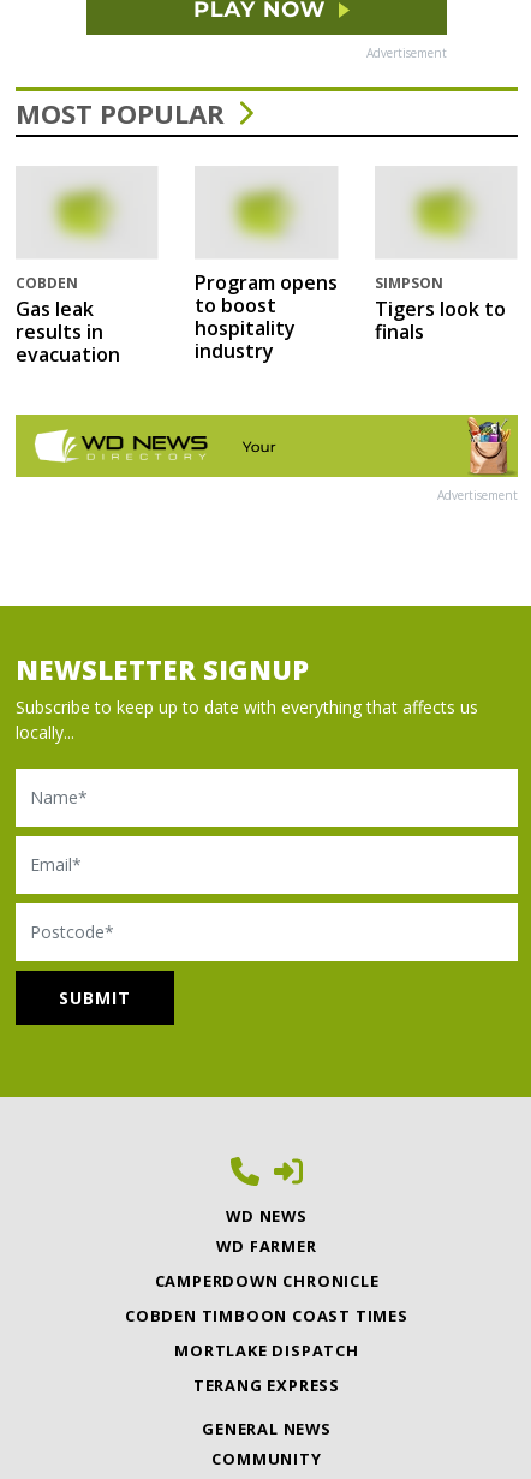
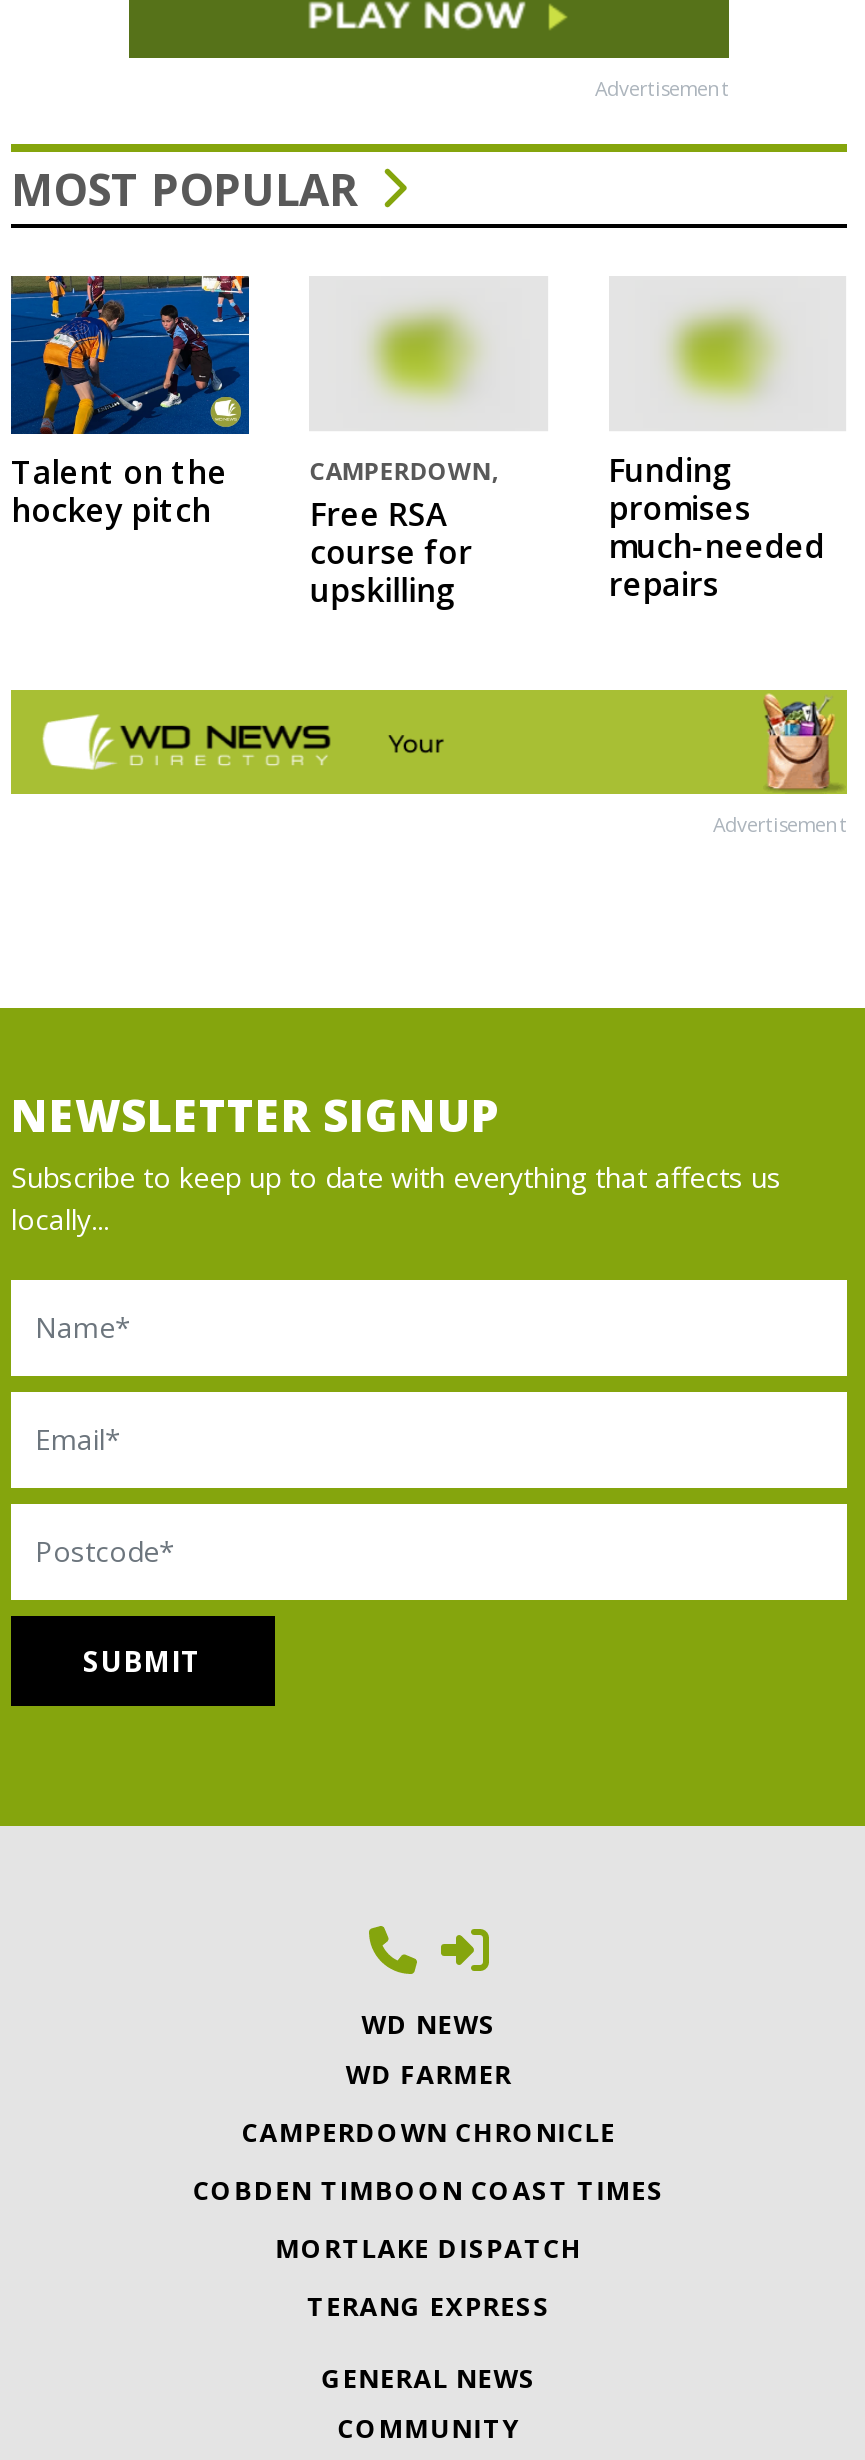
- [image]
- COBDEN
- Gas leak
- results in
- evacuation
+ [image]
+ Talent on the
+ hockey pitch

- Program opens
- to boost
- hospitality
- industry
+ CAMPERDOWN,
+ Free RSA
+ course for
+ upskilling

- SIMPSON
- Tigers look to
- finals
+ Funding
+ promises
+ much-needed
+ repairs
